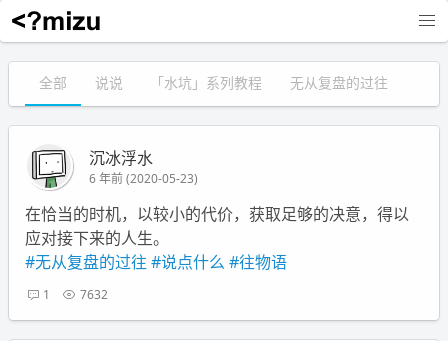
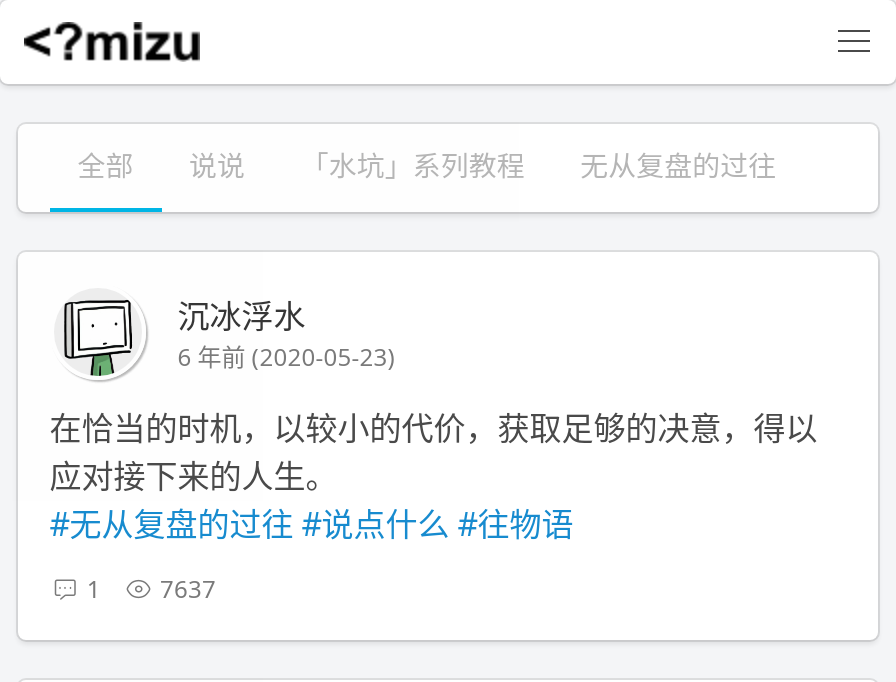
- 1 7632
+ 1 7637
